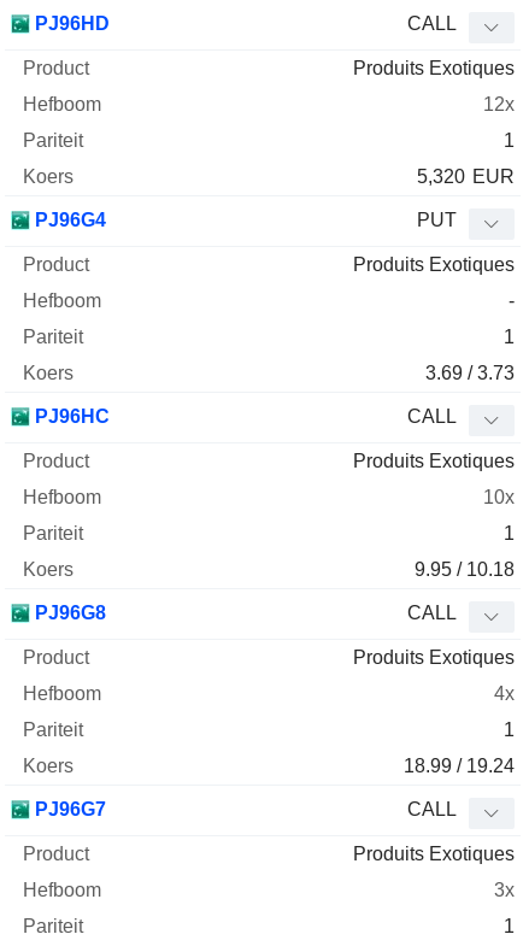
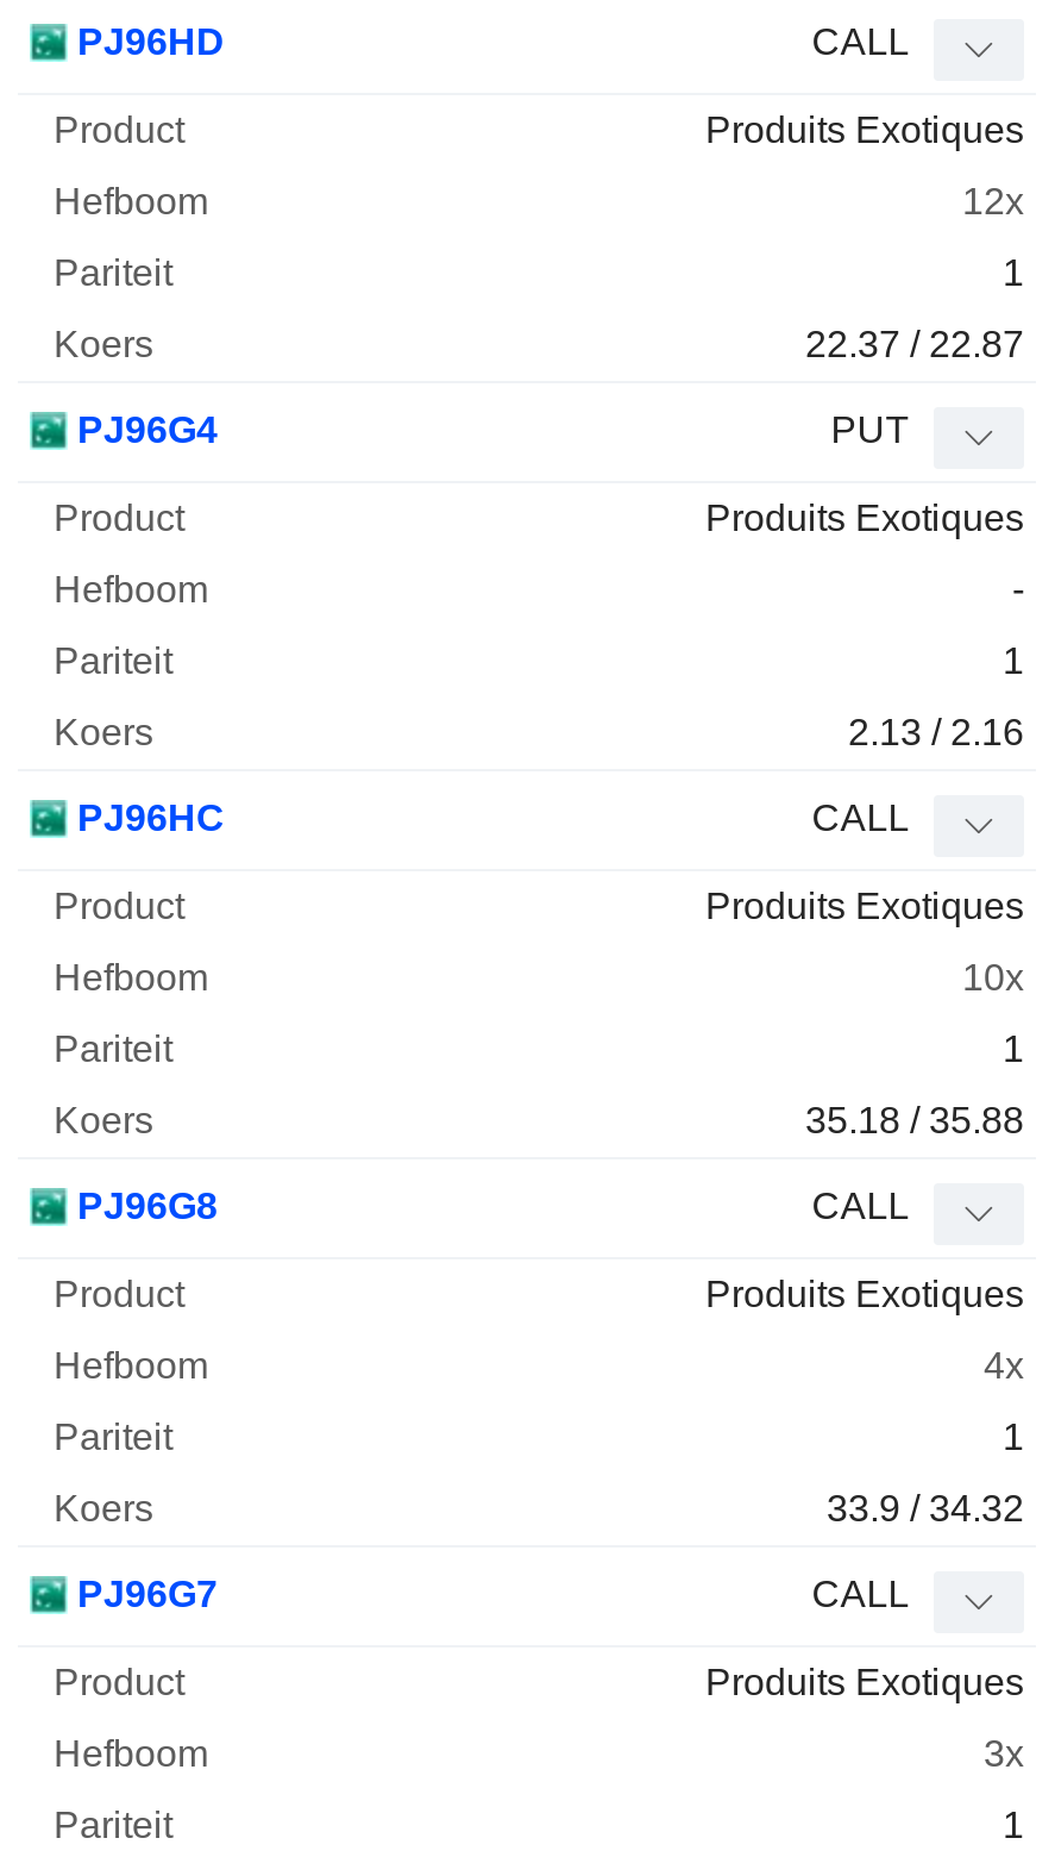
- 5,320 EUR
+ 22.37 / 22.87

- 3.69 / 3.73
+ 2.13 / 2.16

- 9.95 / 10.18
+ 35.18 / 35.88

- 18.99 / 19.24
+ 33.9 / 34.32
